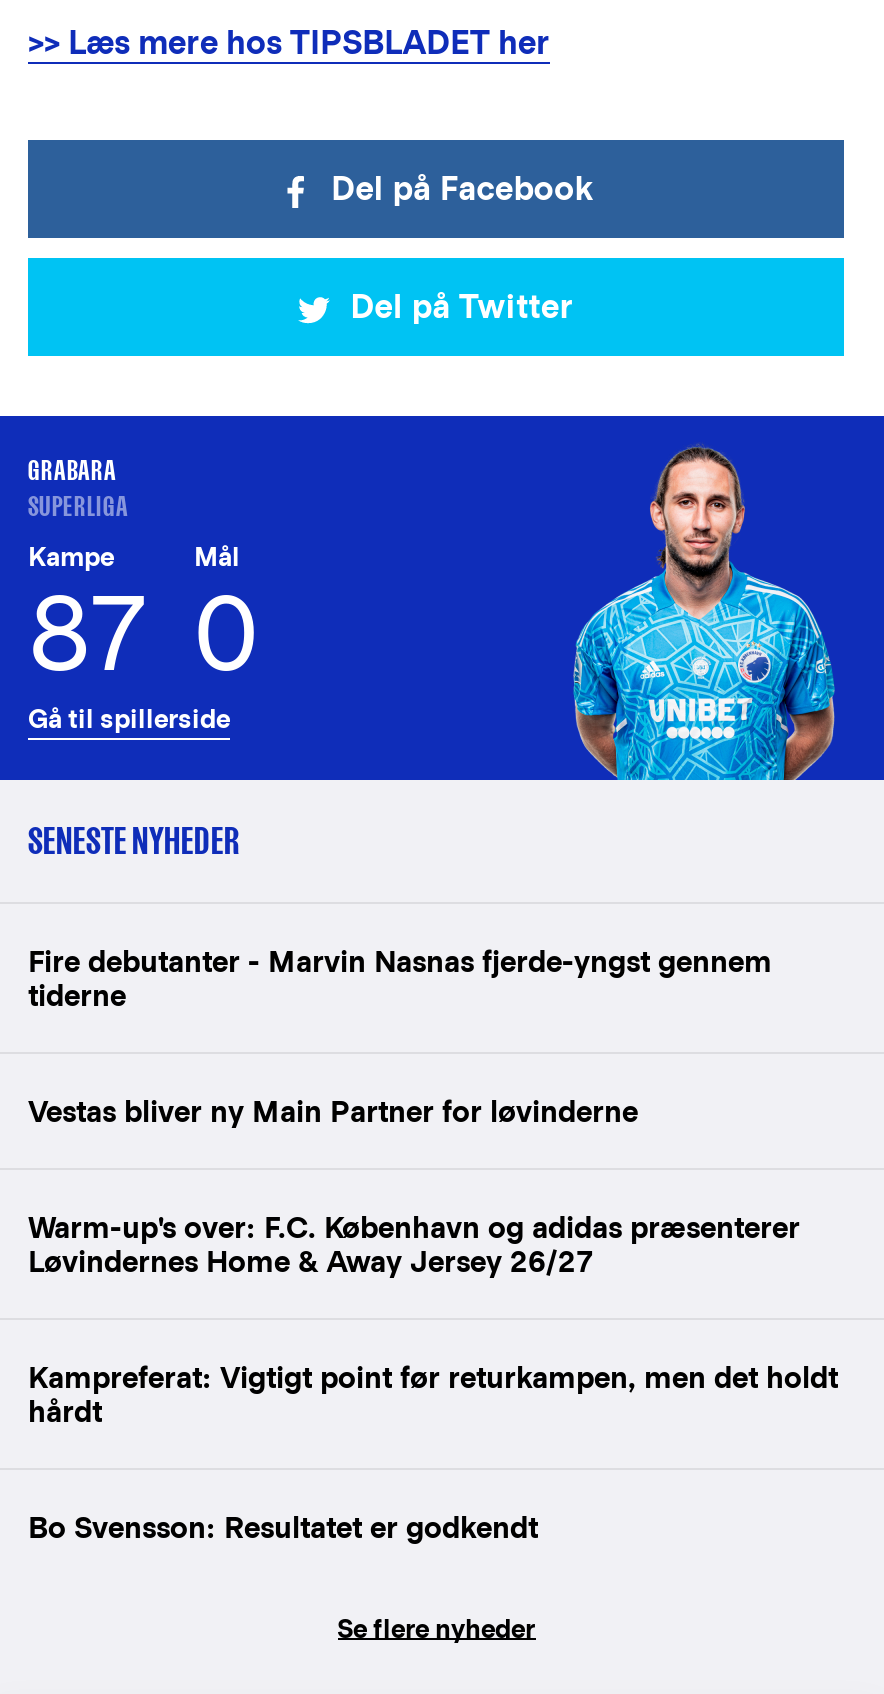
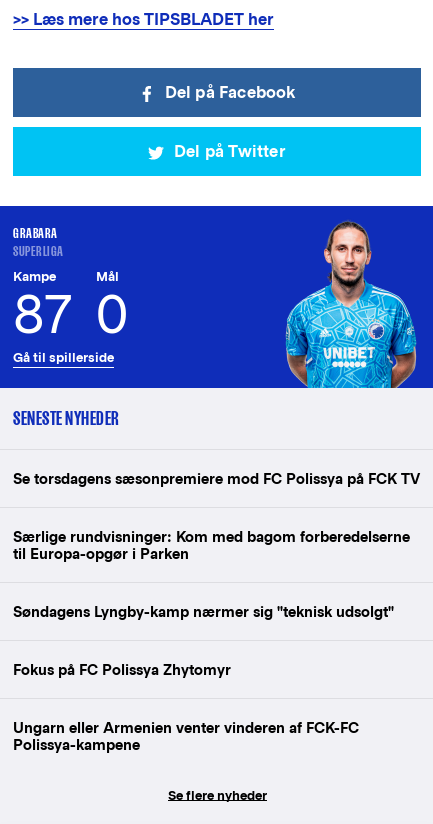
- Fire debutanter - Marvin Nasnas fjerde-yngst gennem
- tiderne
+ Se torsdagens sæsonpremiere mod FC Polissya på FCK TV

- Vestas bliver ny Main Partner for løvinderne
+ Særlige rundvisninger: Kom med bagom forberedelserne
+ til Europa-opgør i Parken

- Warm-up's over: F.C. København og adidas præsenterer
- Løvindernes Home & Away Jersey 26/27
+ Søndagens Lyngby-kamp nærmer sig "teknisk udsolgt"

- Kampreferat: Vigtigt point før returkampen, men det holdt
- hårdt
+ Fokus på FC Polissya Zhytomyr

- Bo Svensson: Resultatet er godkendt
+ Ungarn eller Armenien venter vinderen af FCK-FC
+ Polissya-kampene
